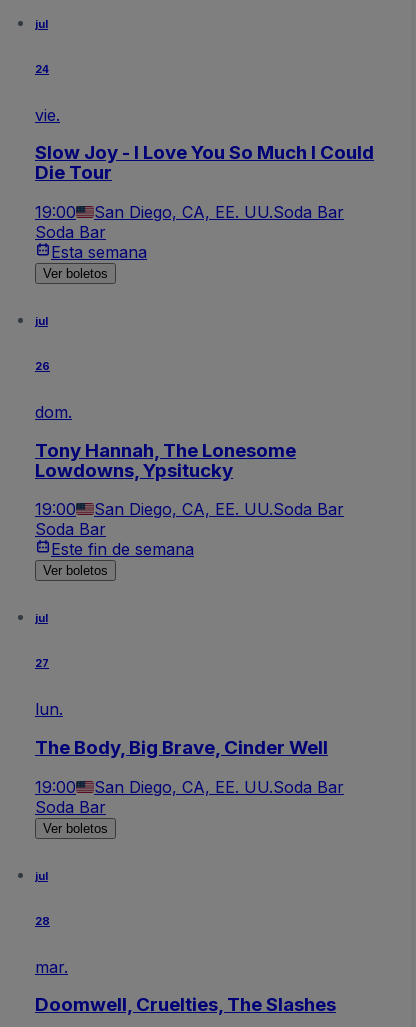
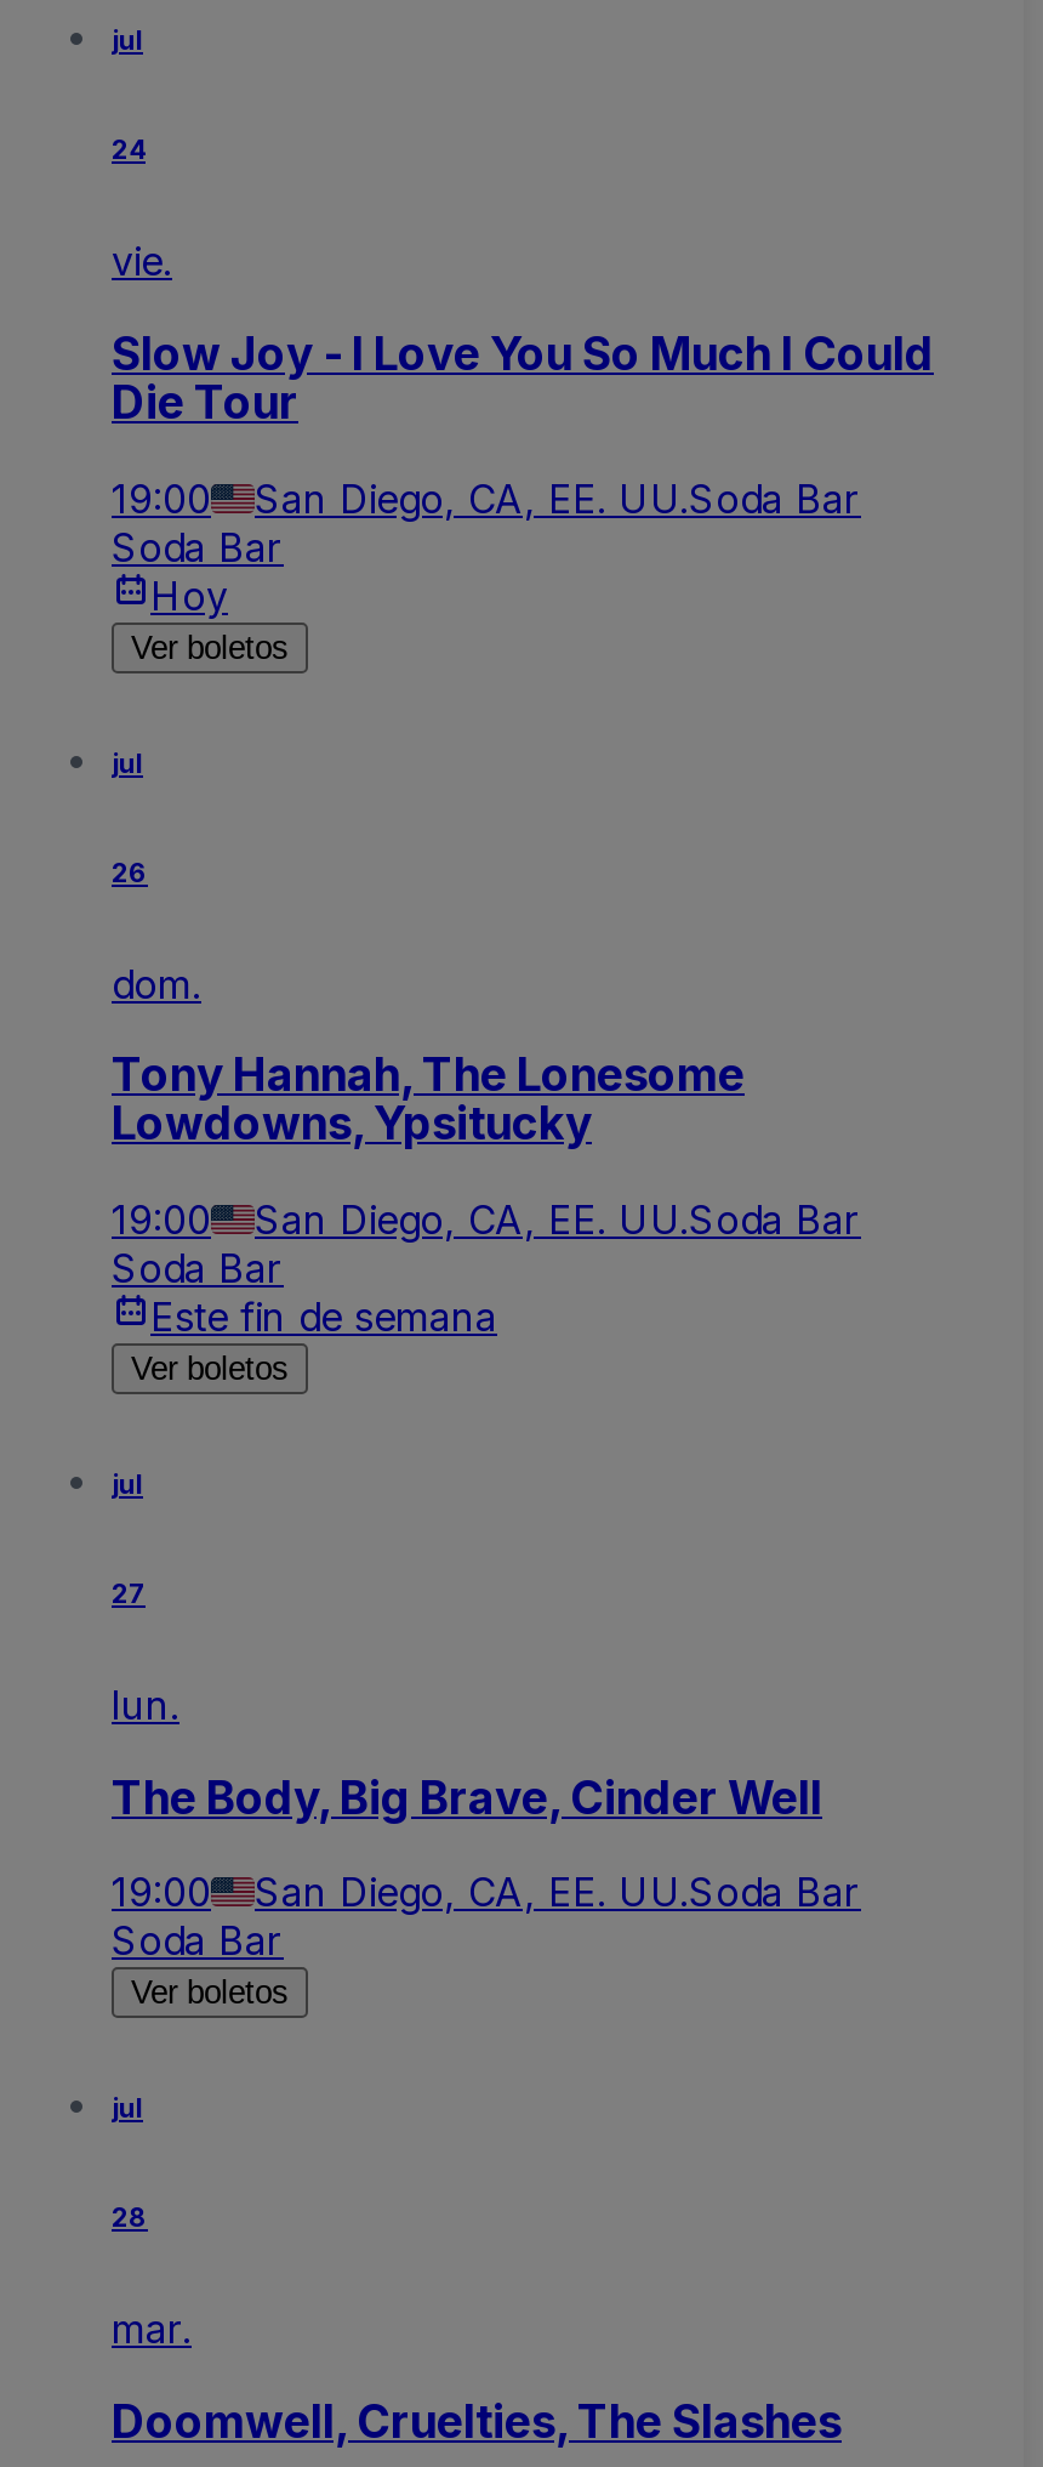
- Esta semana
+ Hoy
